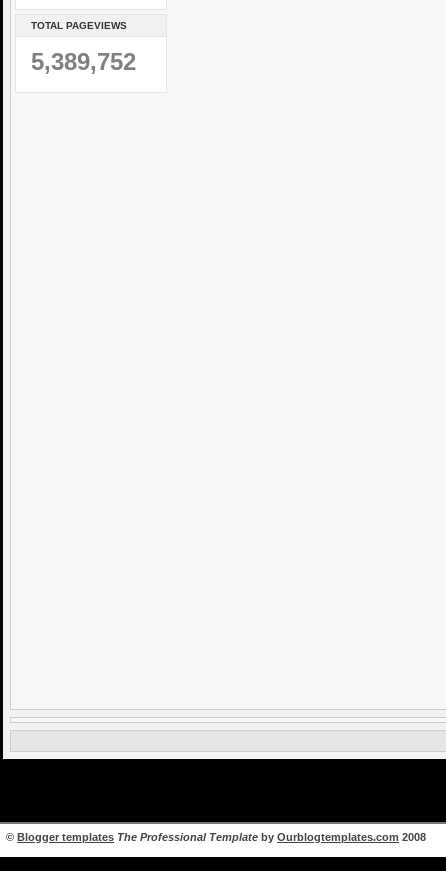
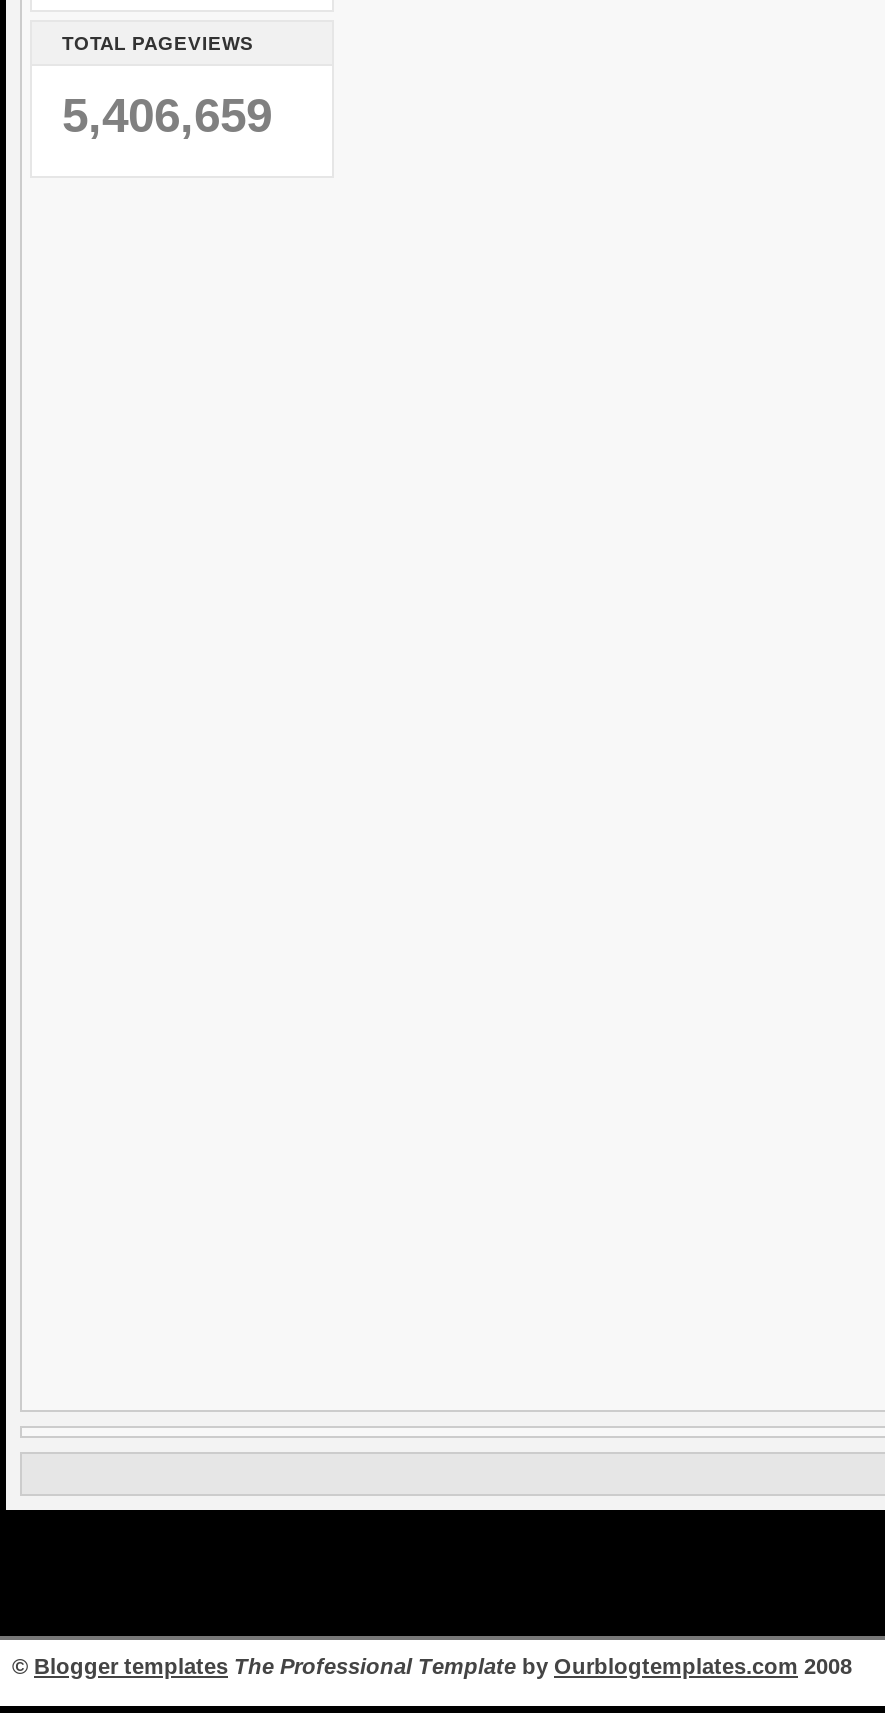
- 5,389,752
+ 5,406,659
